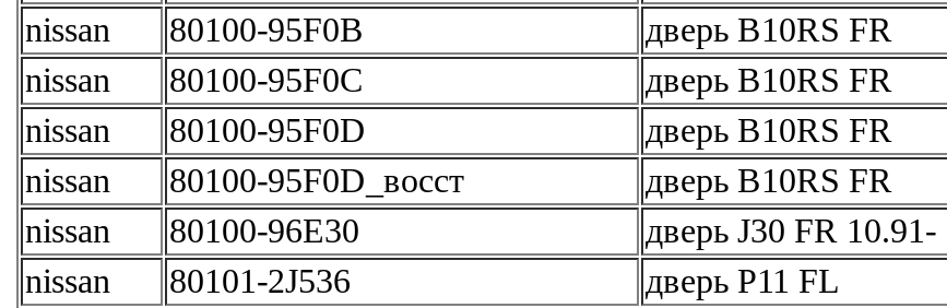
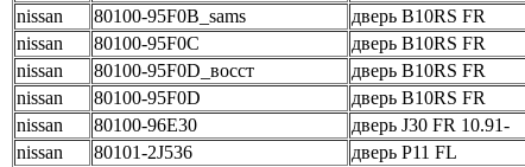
- nissan 80100-95F0B
+ nissan 80100-95F0B_sams

- nissan 80100-95F0D
+ nissan 80100-95F0D_восст

- nissan 80100-95F0D_восст
+ nissan 80100-95F0D
